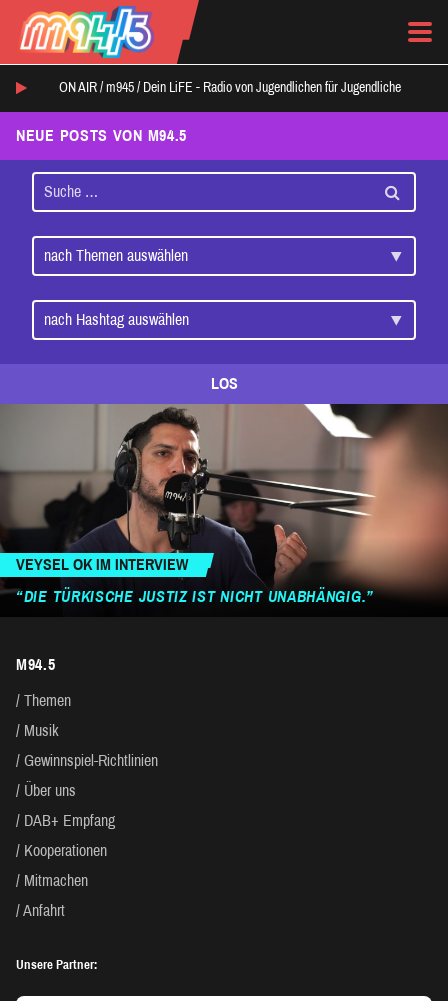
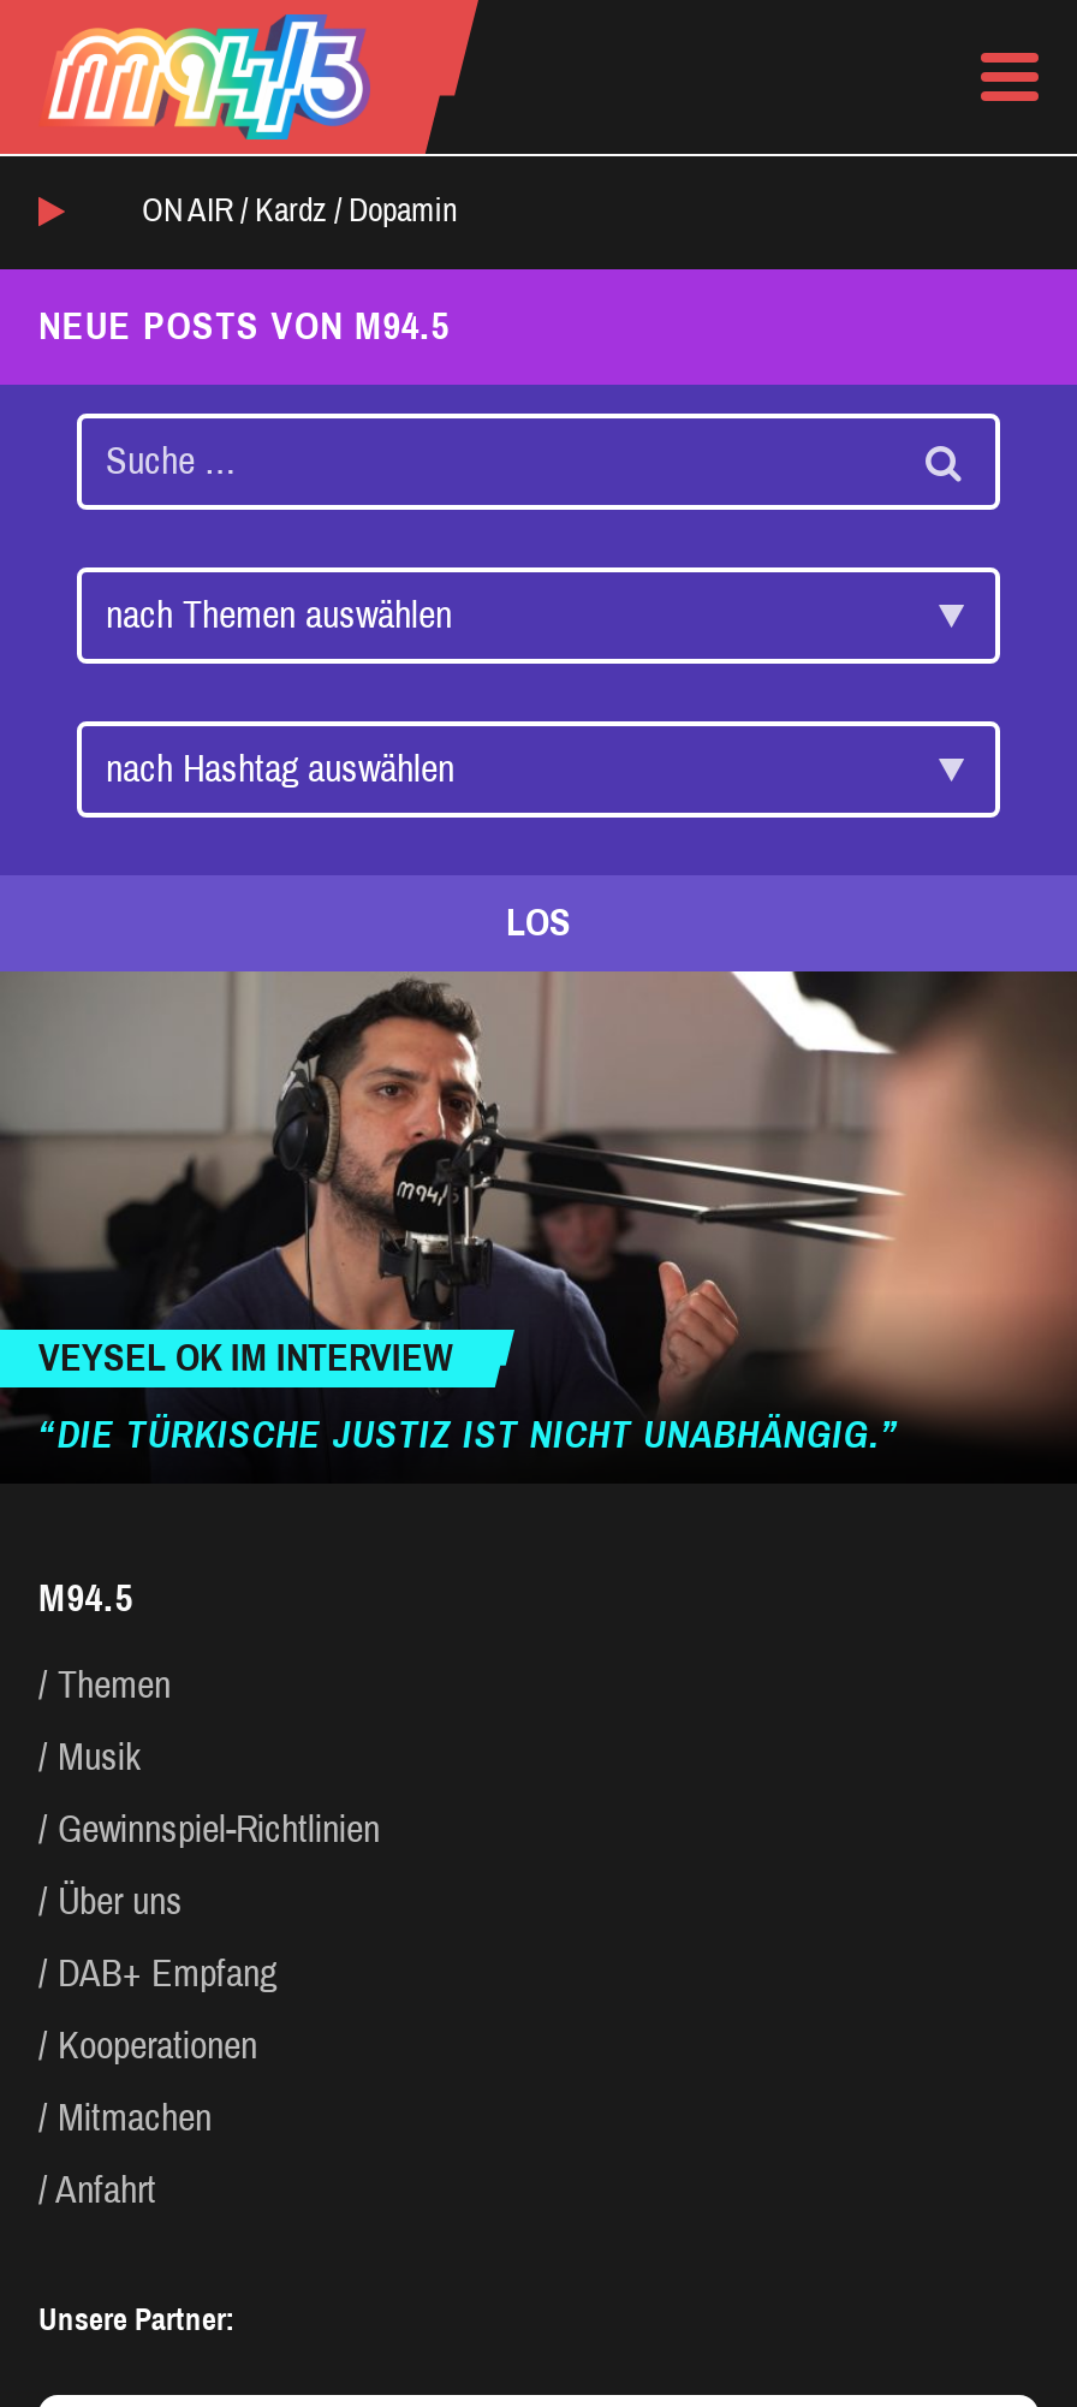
- ON AIR / m945 / Dein LiFE - Radio von Jugendlichen für Jugendliche
+ ON AIR / Kardz / Dopamin
